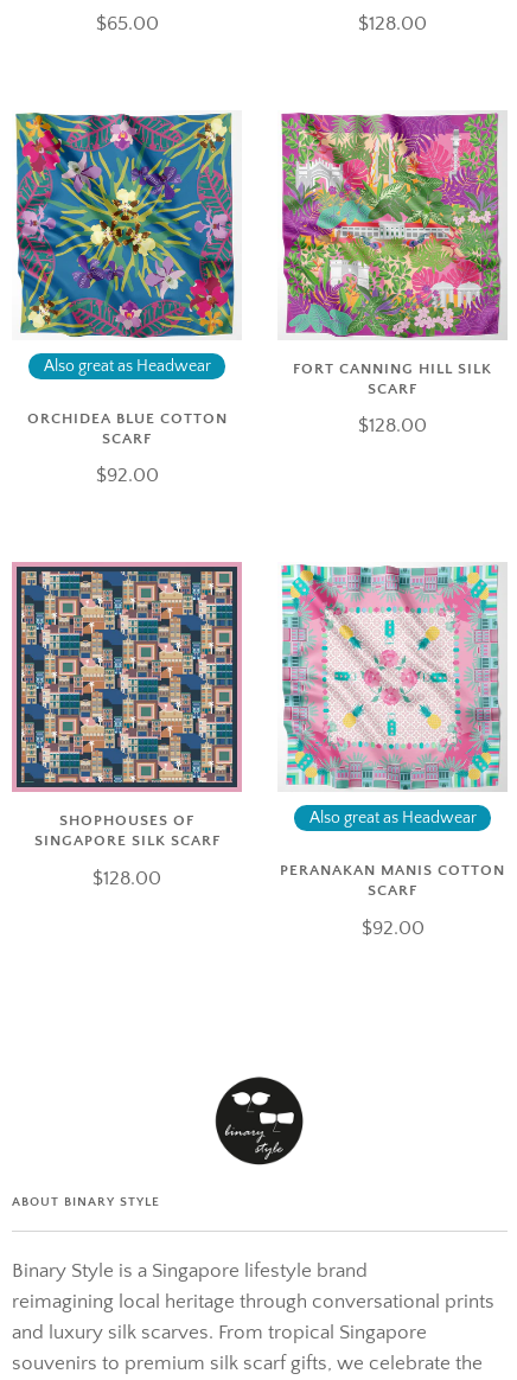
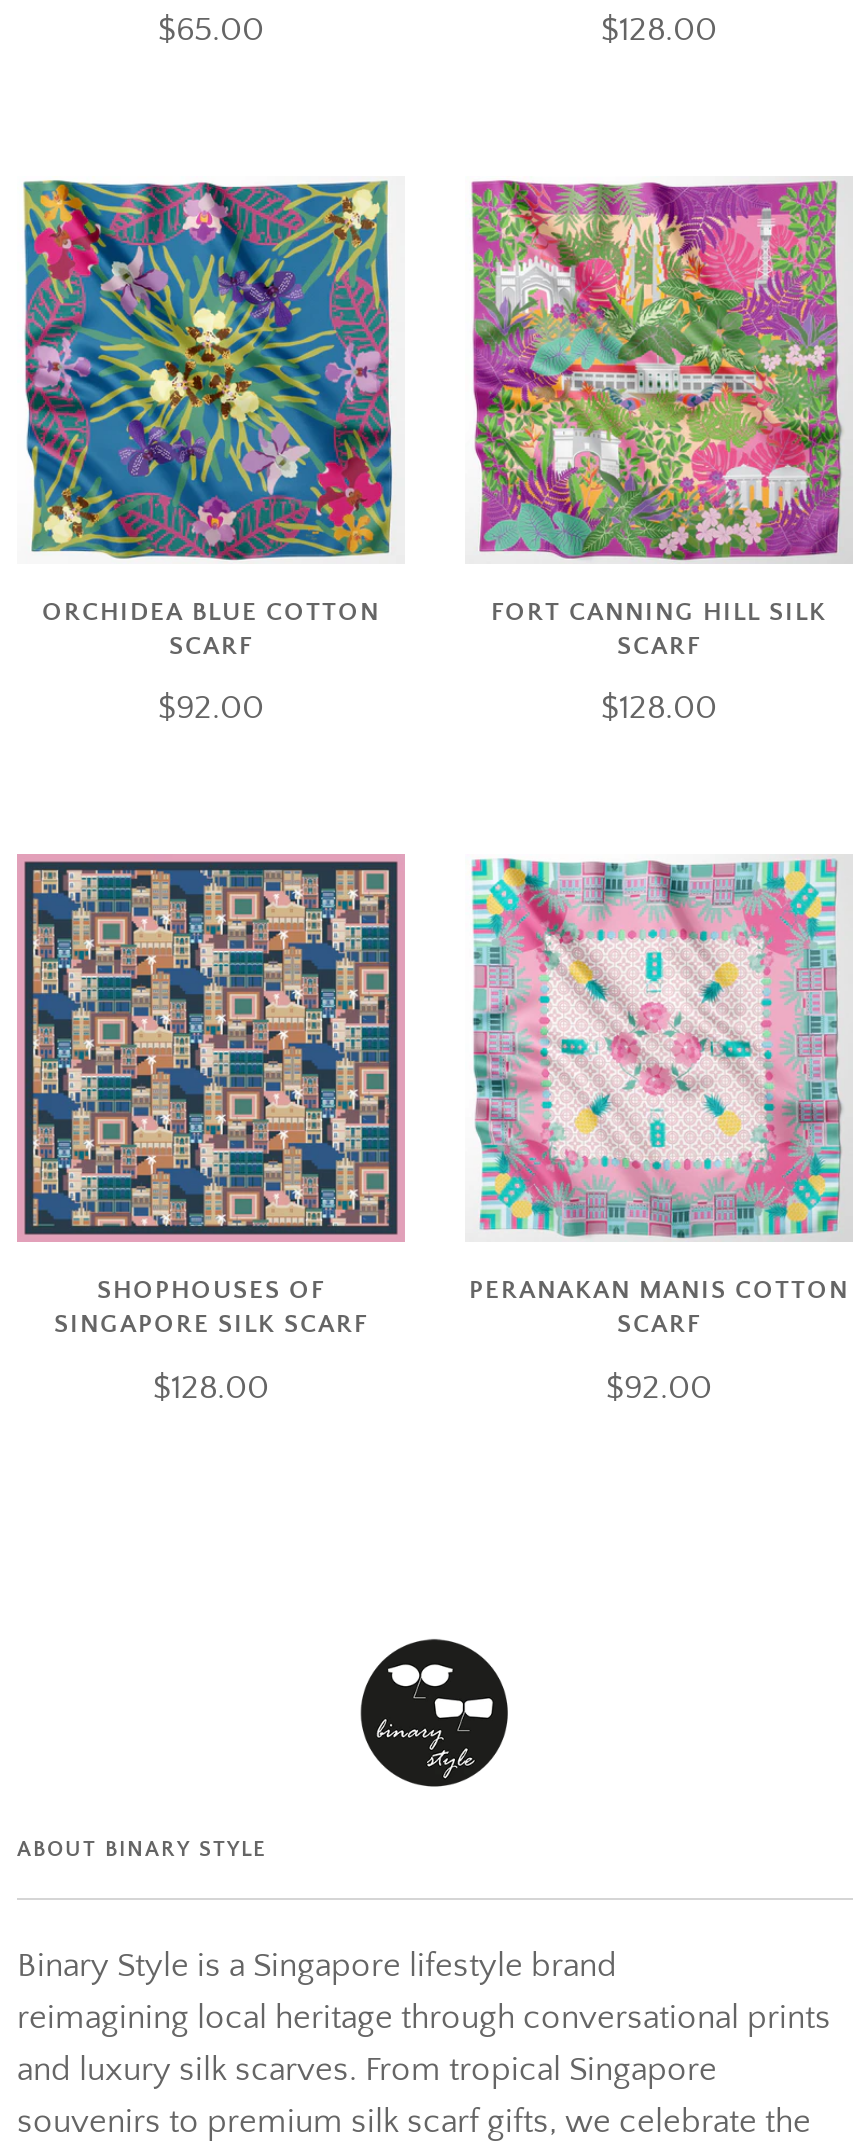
- Also great as Headwear

- Also great as Headwear
